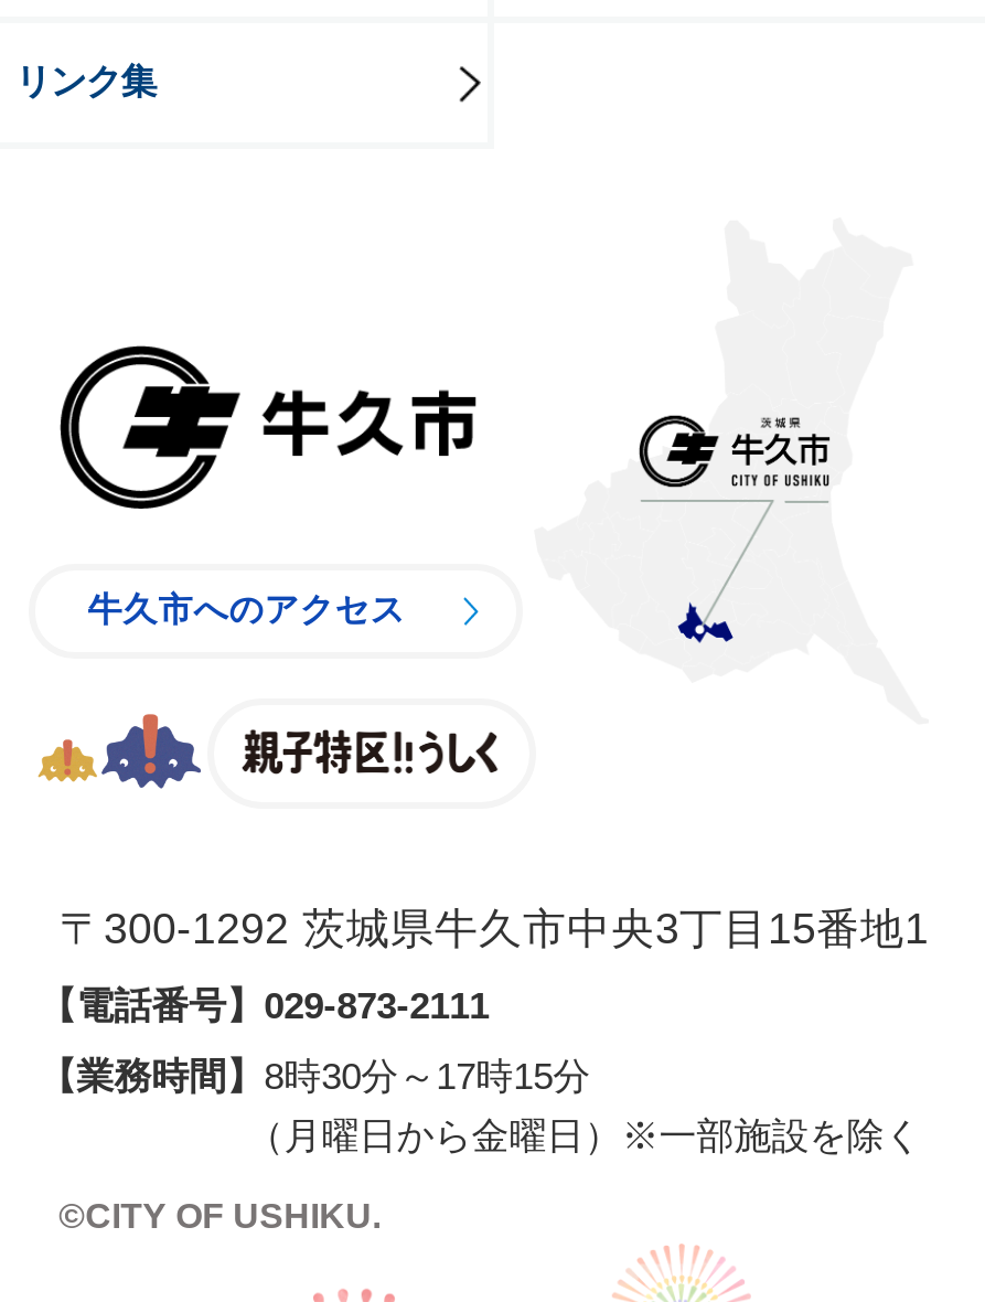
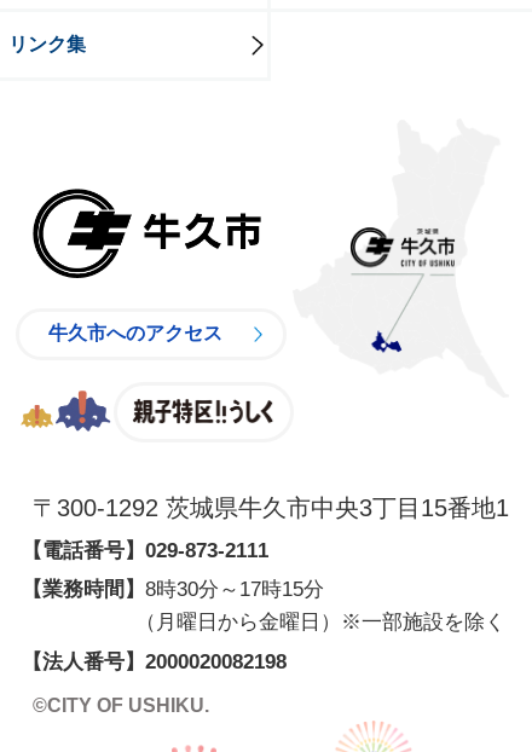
+ 【法人番号】2000020082198
